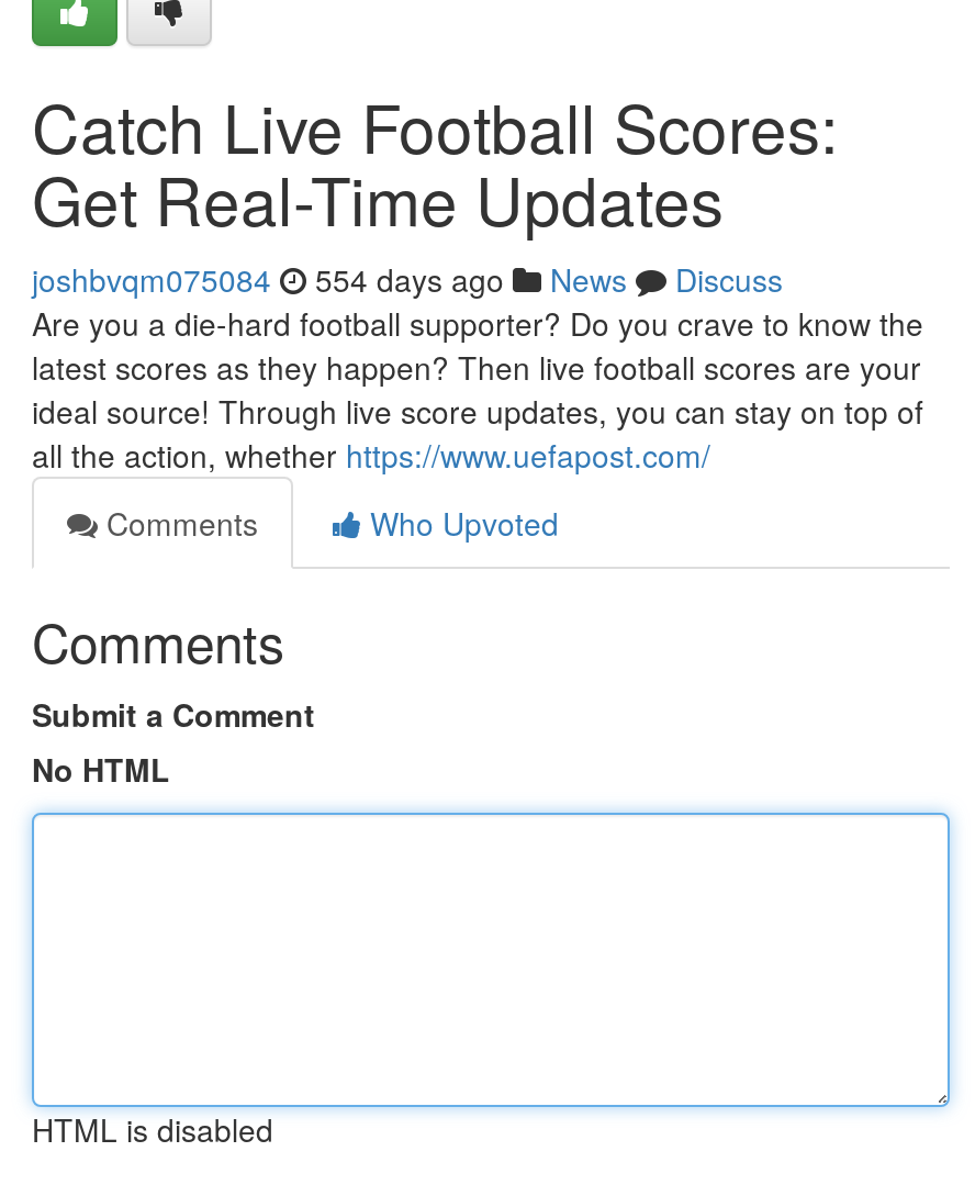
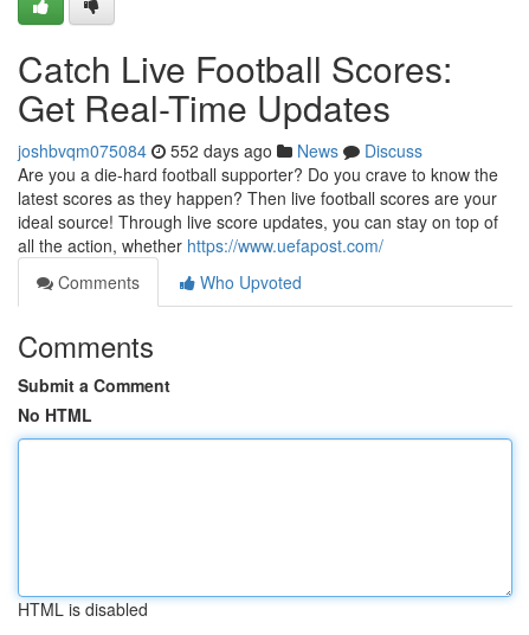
- joshbvqm075084 554 days ago News Discuss
+ joshbvqm075084 552 days ago News Discuss
